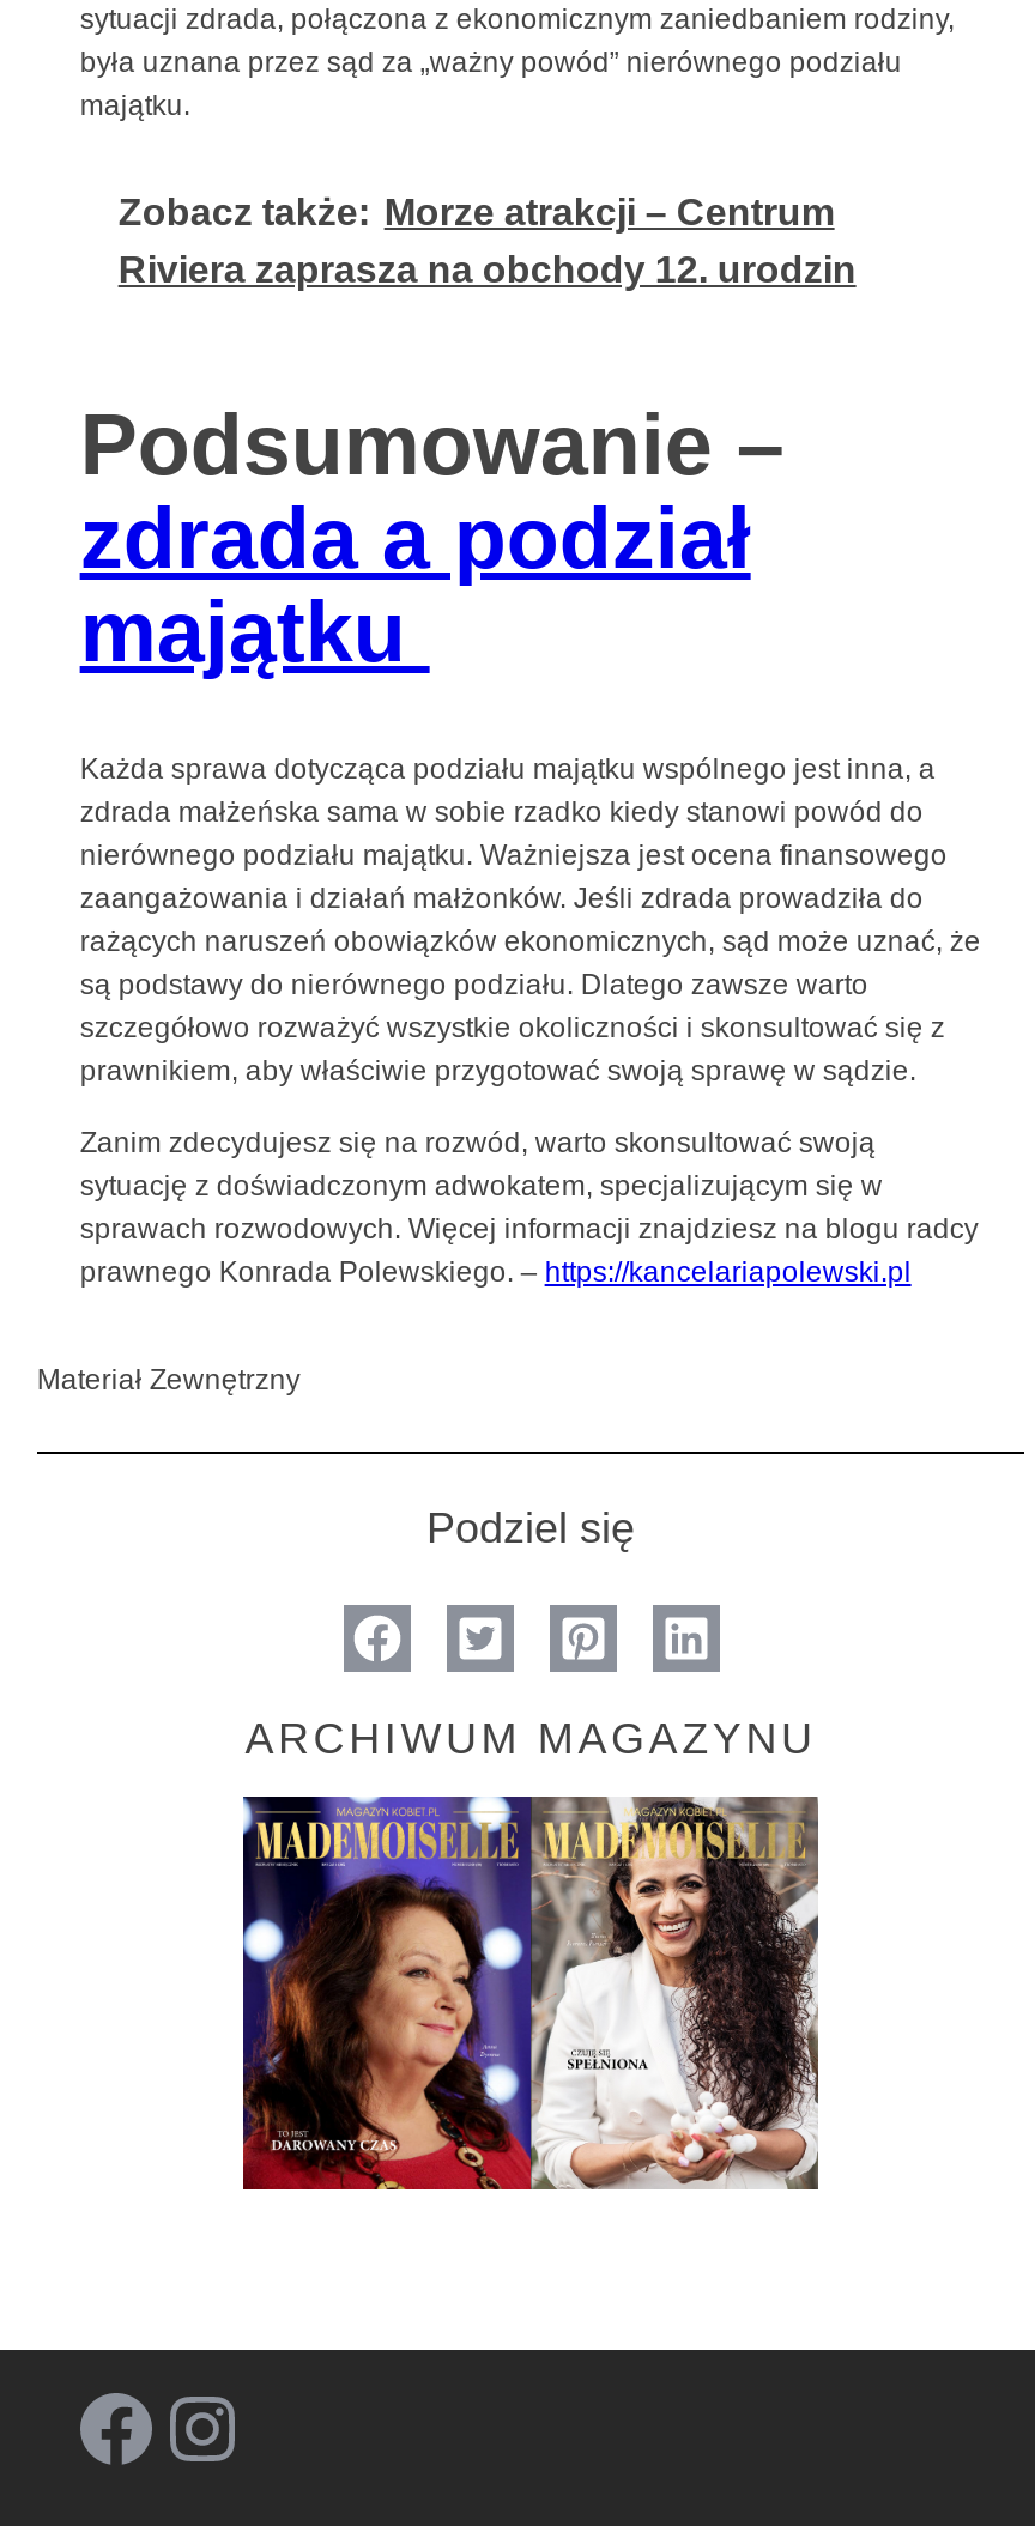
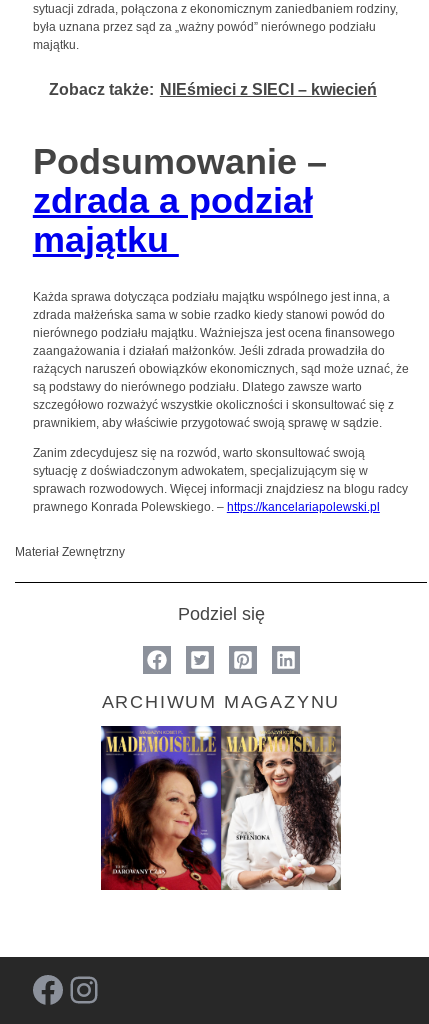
- Zobacz także: Morze atrakcji – Centrum
- Riviera zaprasza na obchody 12. urodzin
+ Zobacz także: NIEśmieci z SIECI – kwiecień
